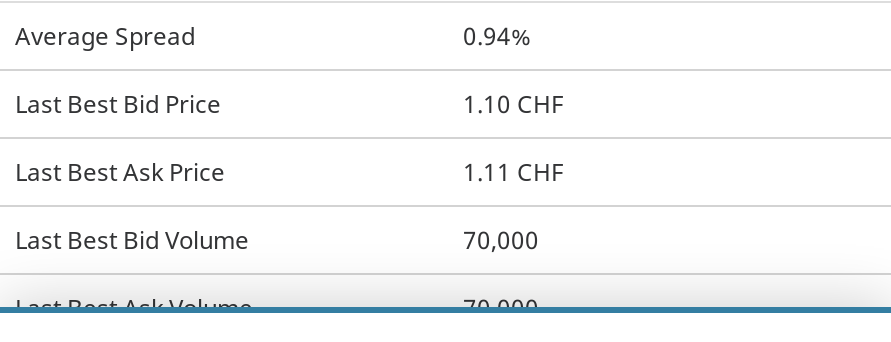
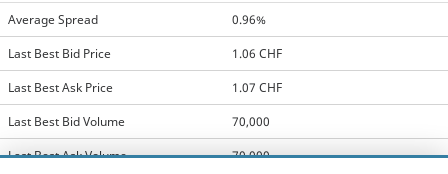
- 0.94%
+ 0.96%

- 1.10 CHF
+ 1.06 CHF

- 1.11 CHF
+ 1.07 CHF
